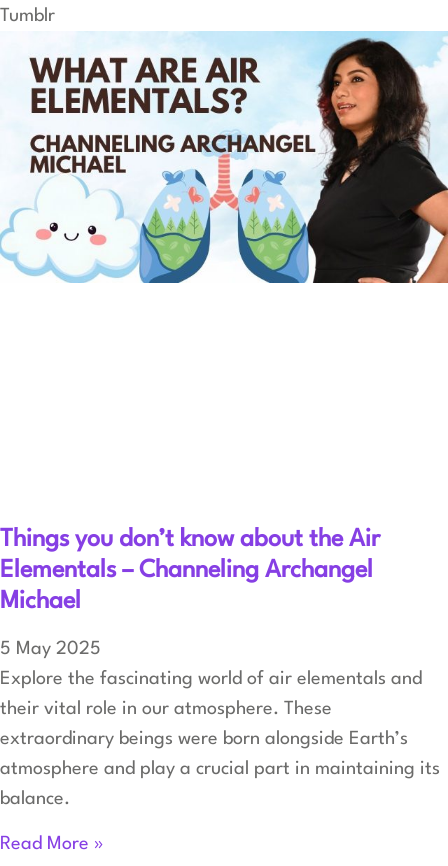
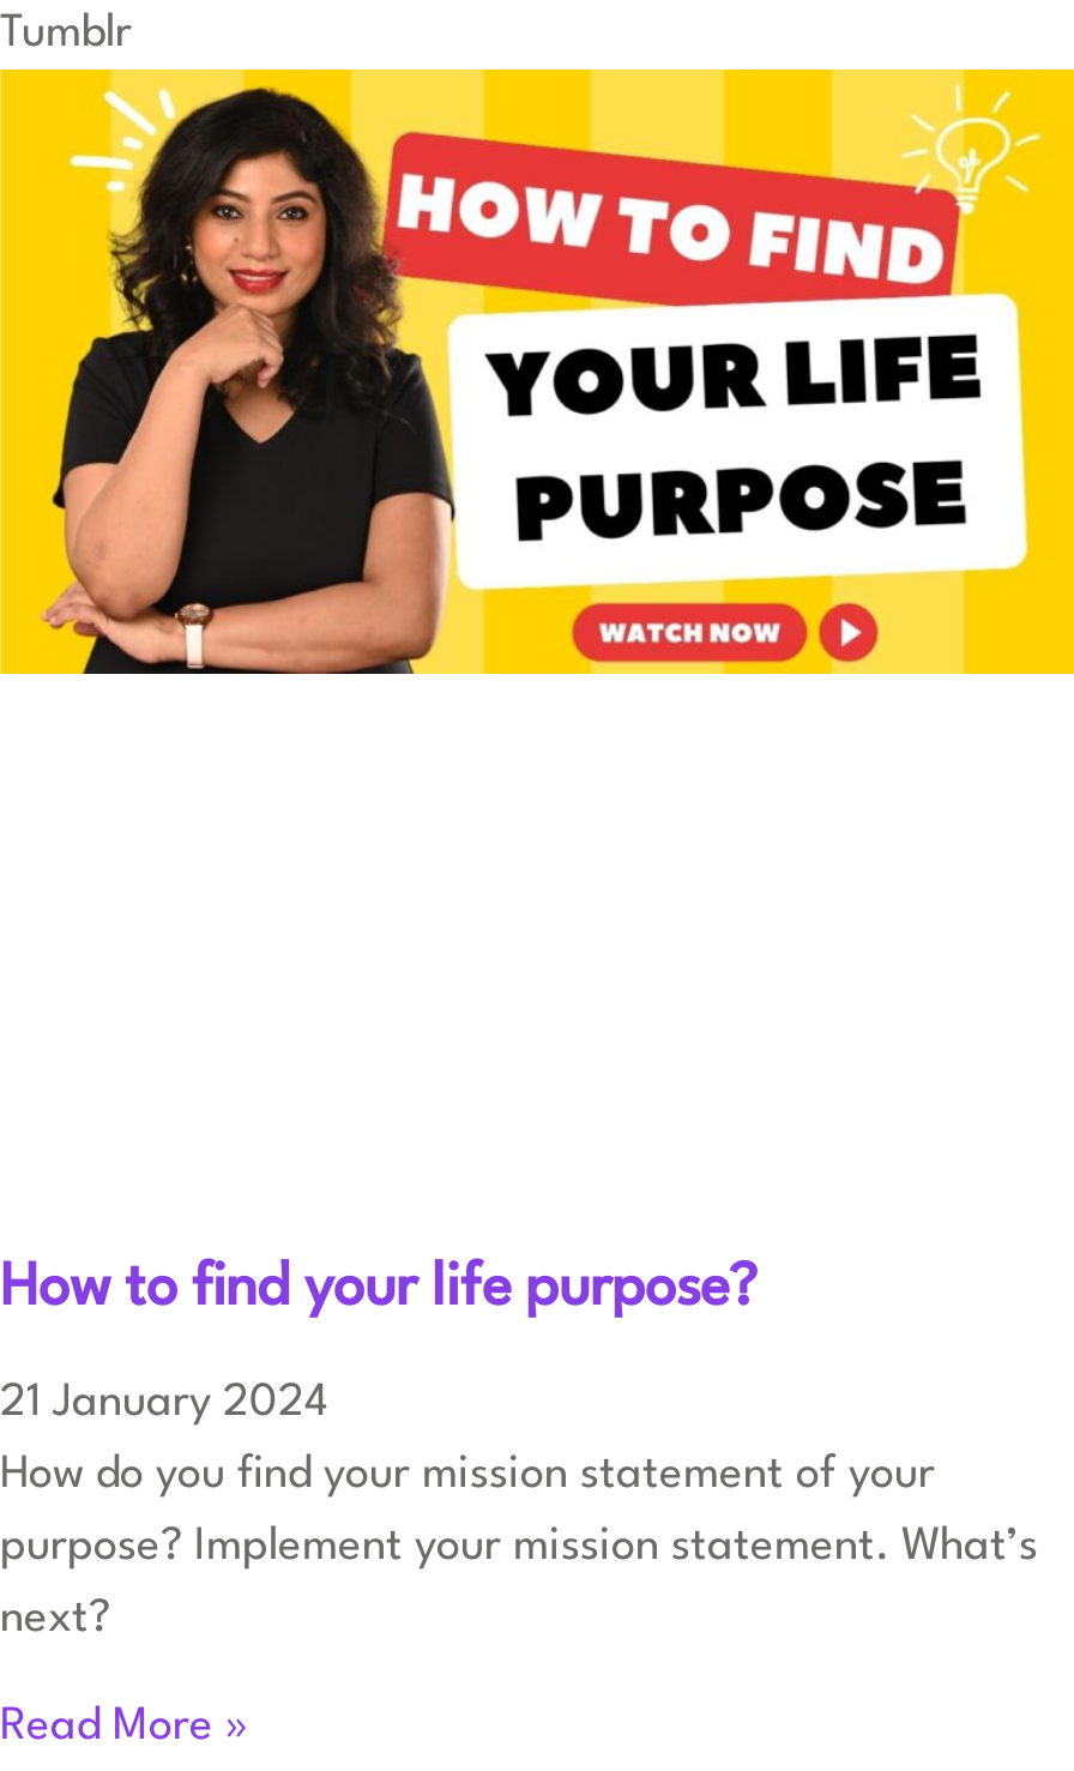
- [image]
+ [image]

- Things you don’t know about the Air
- Elementals – Channeling Archangel
- Michael
- 5 May 2025
- Explore the fascinating world of air elementals and
- their vital role in our atmosphere. These
- extraordinary beings were born alongside Earth’s
- atmosphere and play a crucial part in maintaining its
- balance.
+ How to find your life purpose?
+ 21 January 2024
+ How do you find your mission statement of your
+ purpose? Implement your mission statement. What’s
+ next?
